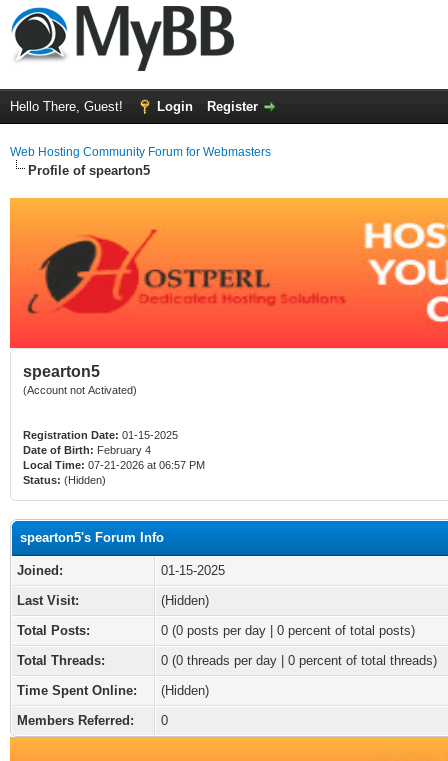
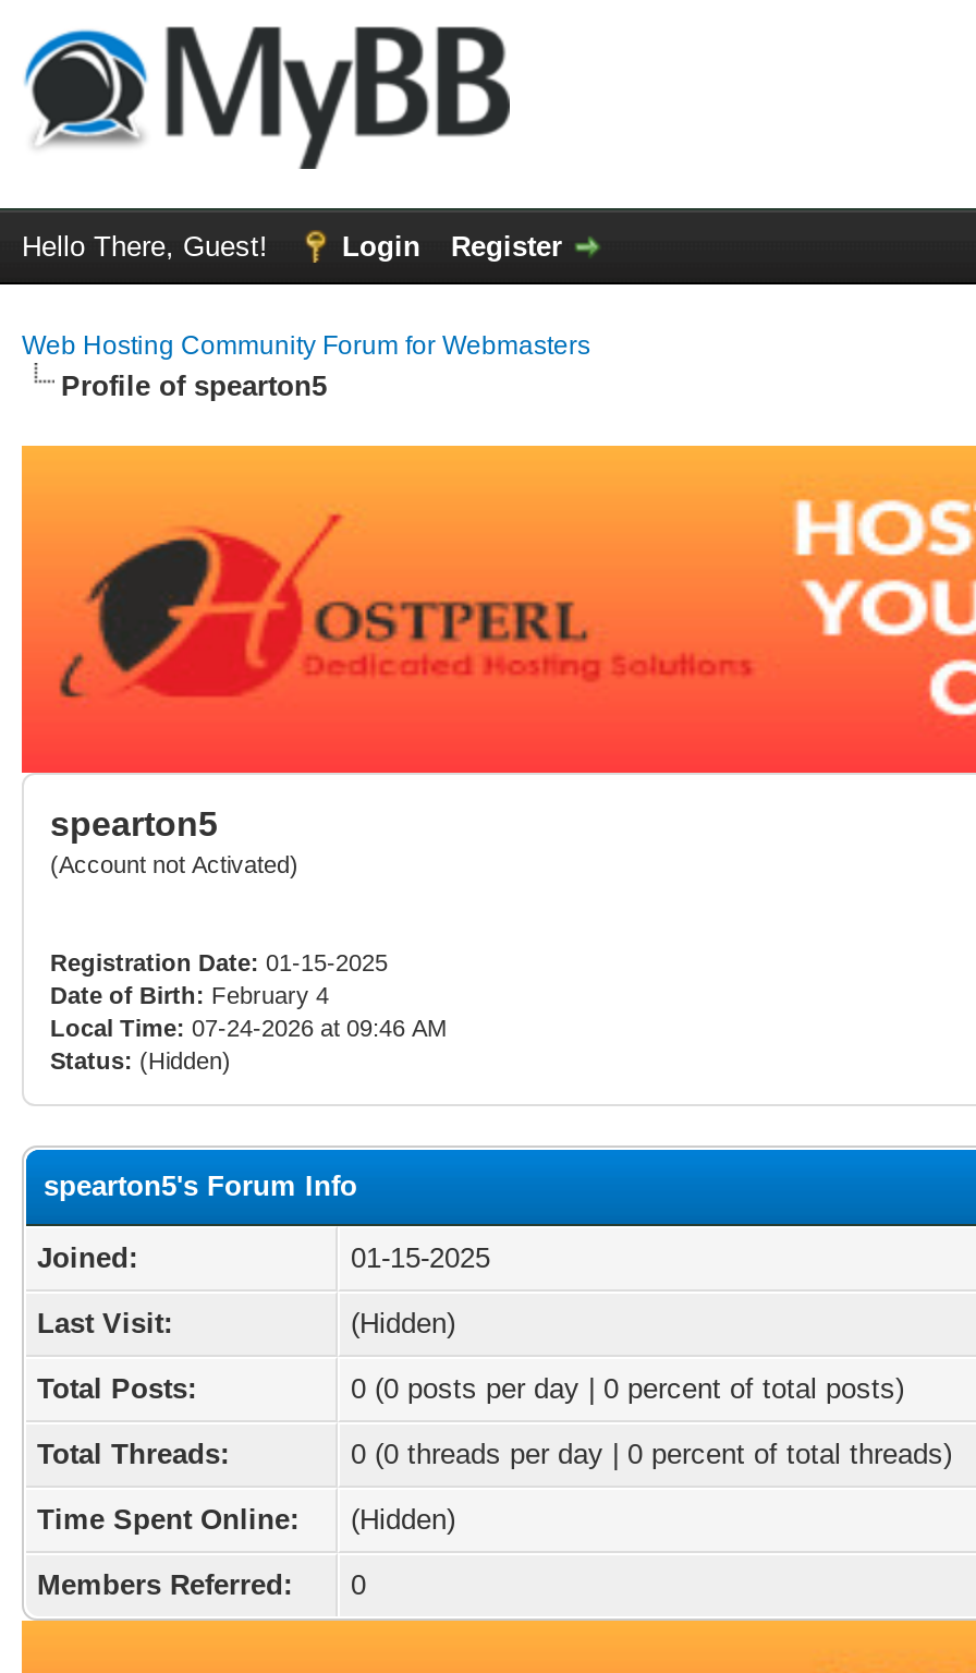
- Local Time: 07-21-2026 at 06:57 PM
+ Local Time: 07-24-2026 at 09:46 AM
